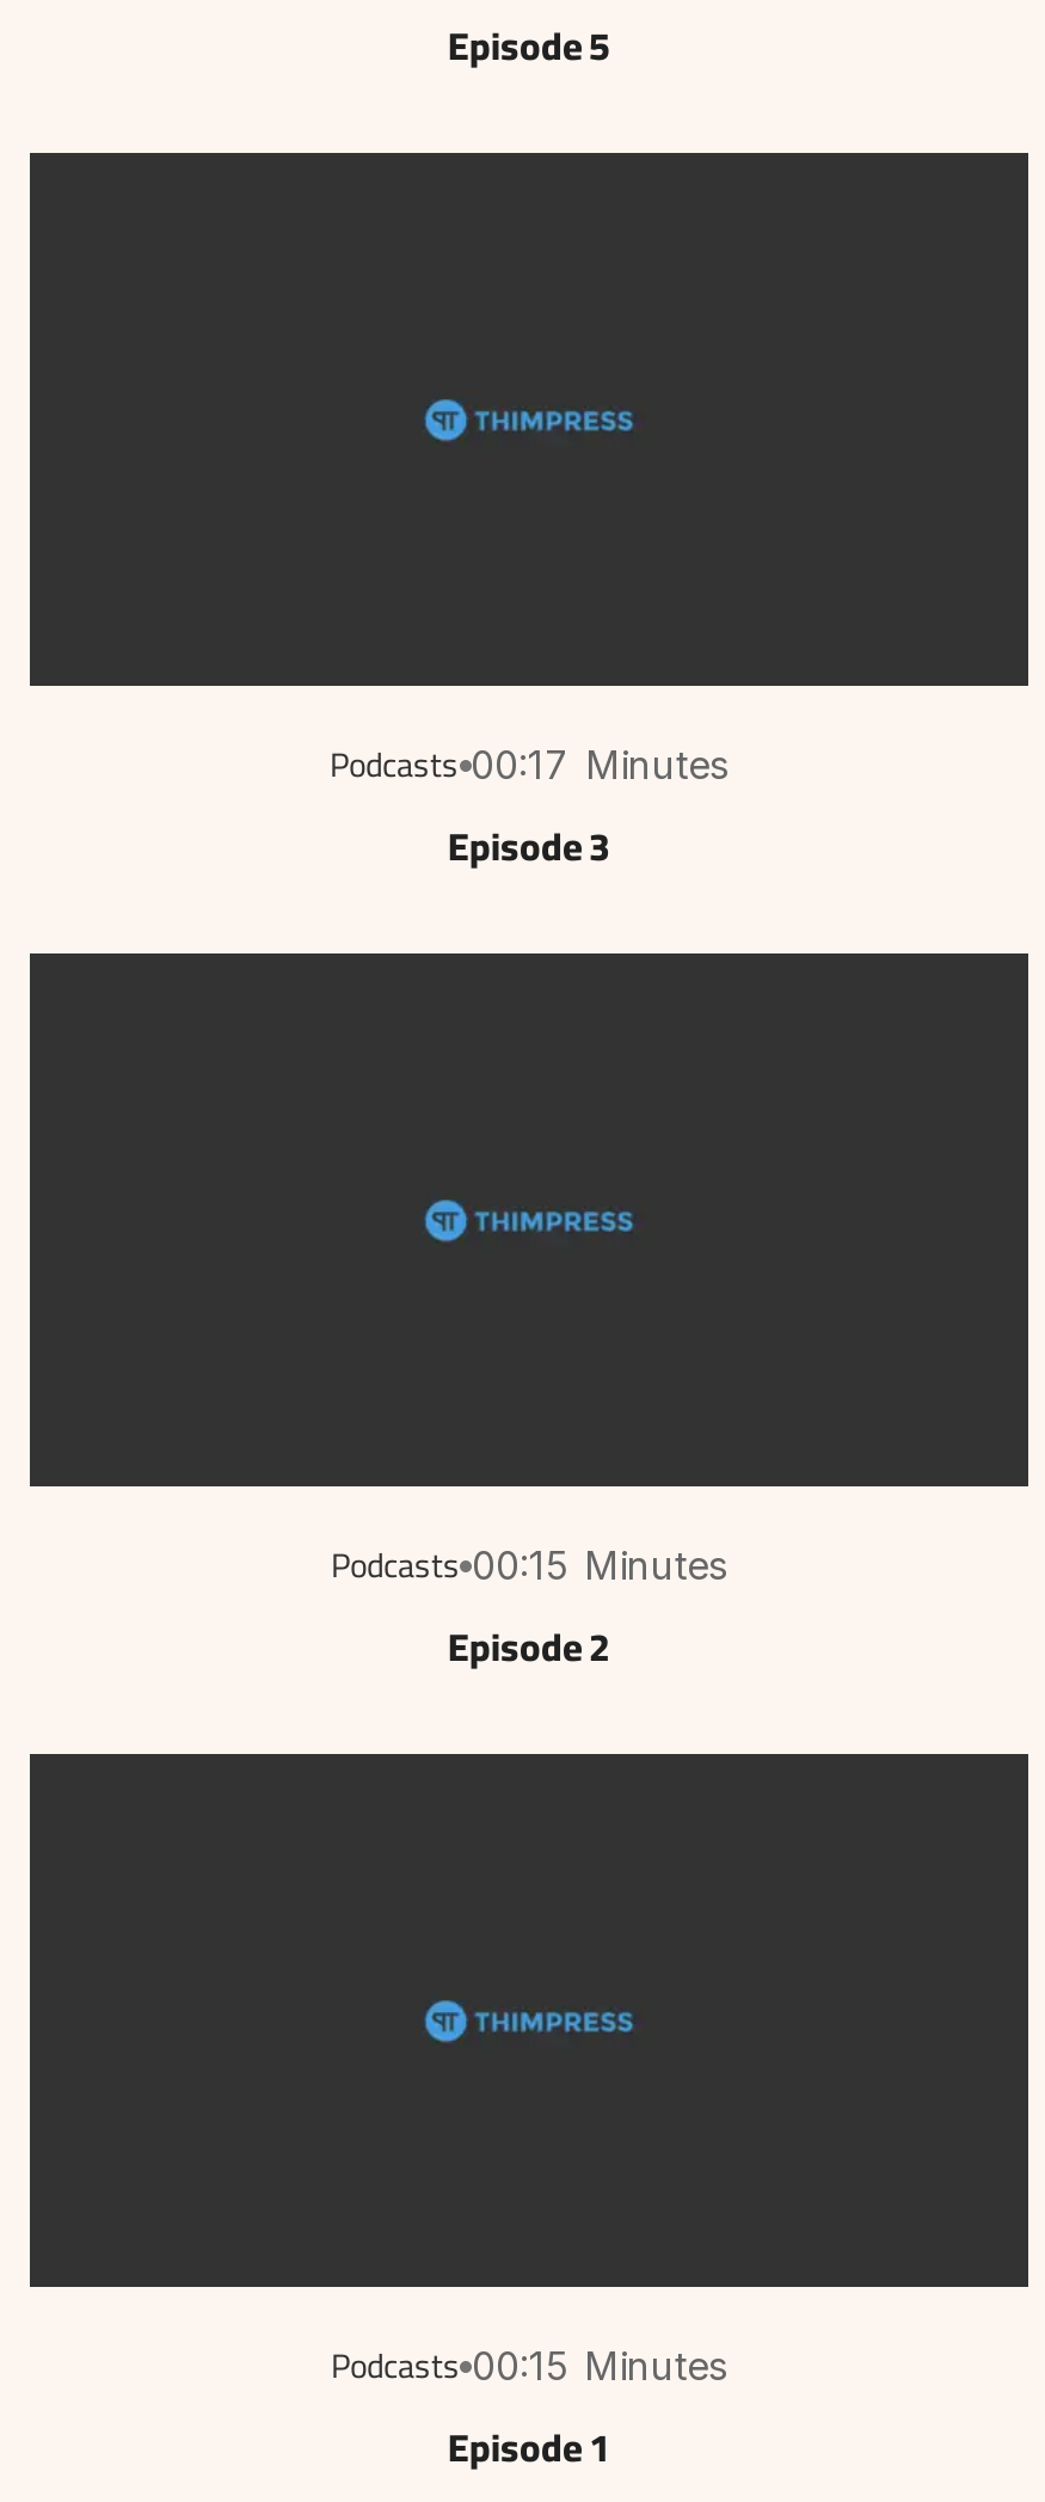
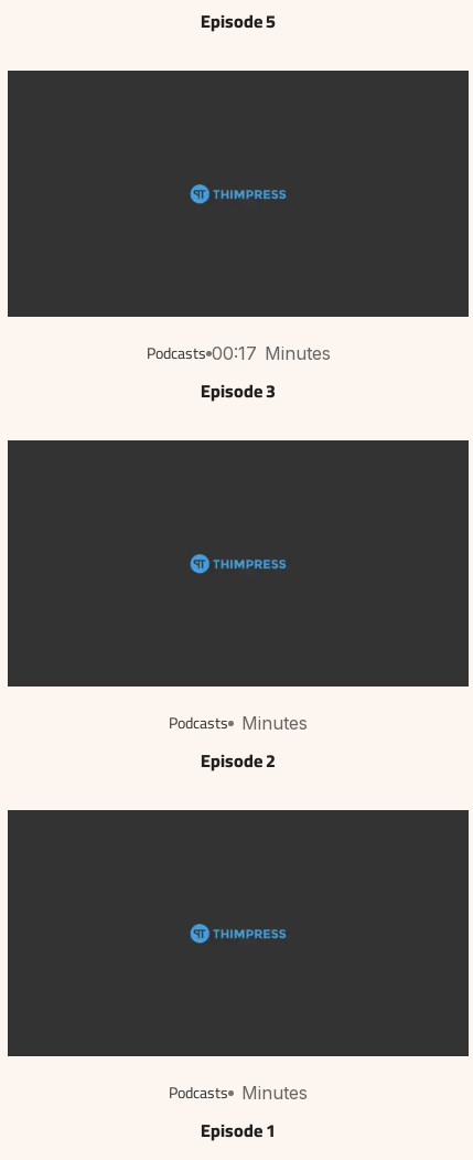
- 00:15 Minutes
+ Minutes

- 00:15 Minutes
+ Minutes
